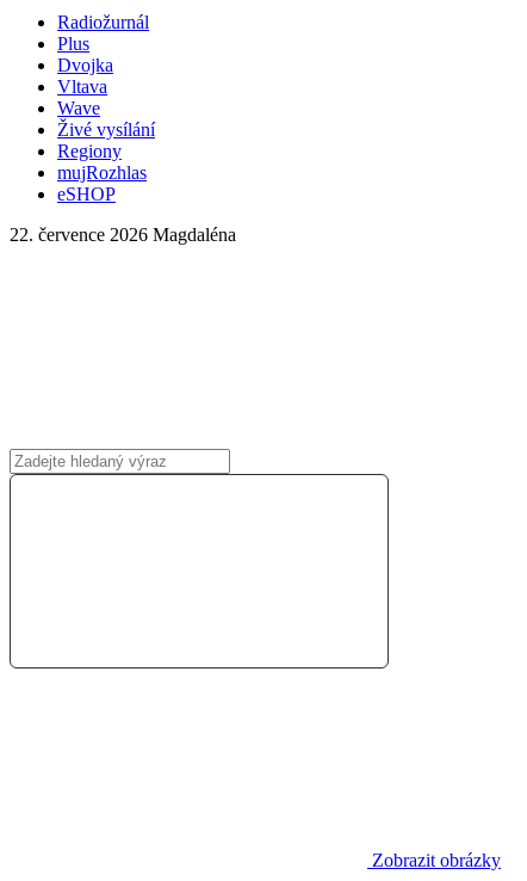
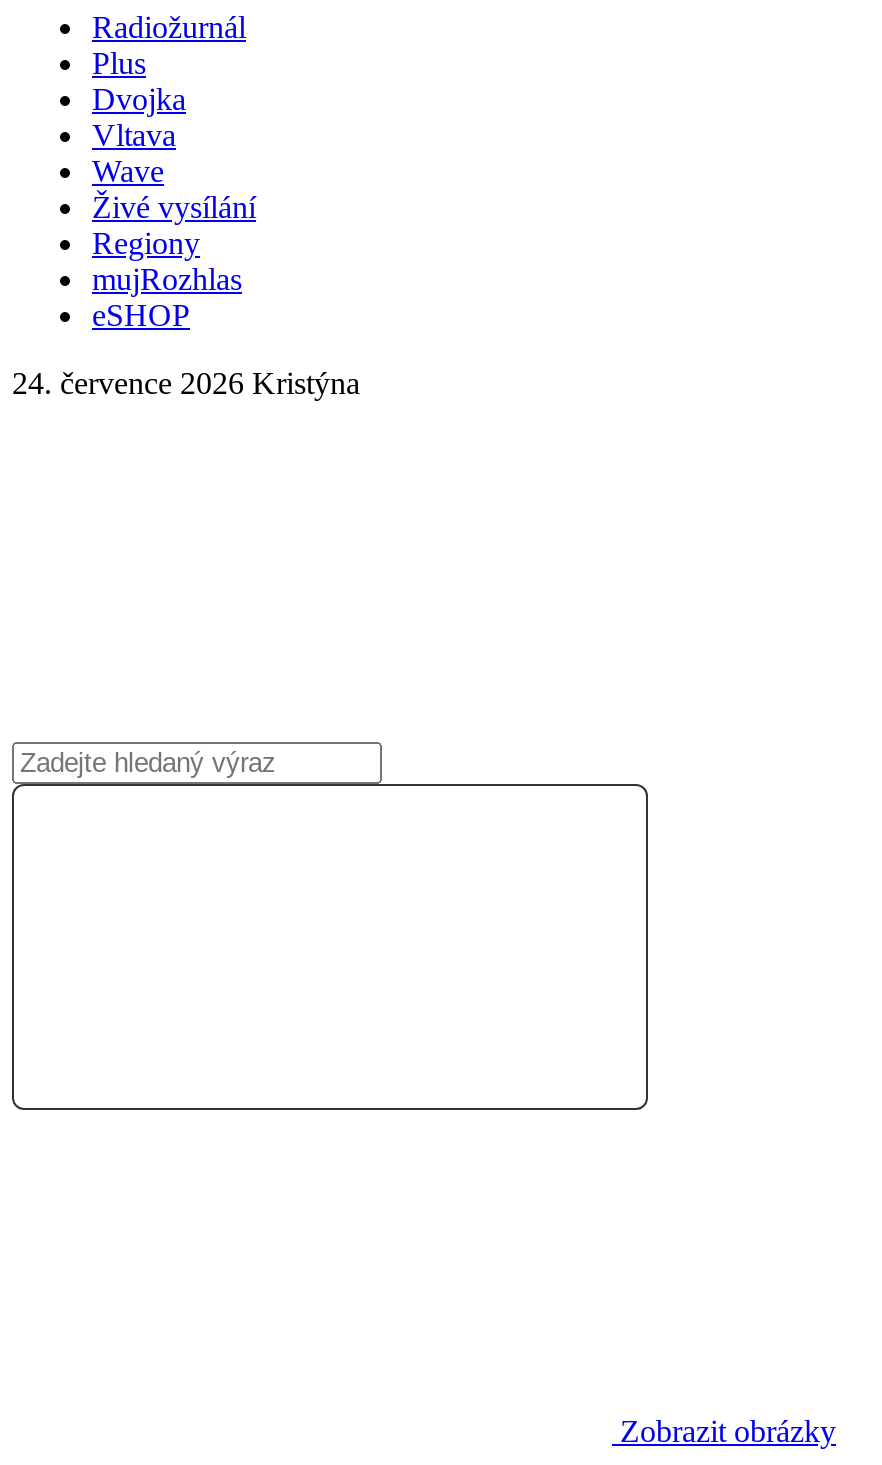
- 22. července 2026 Magdaléna
+ 24. července 2026 Kristýna
